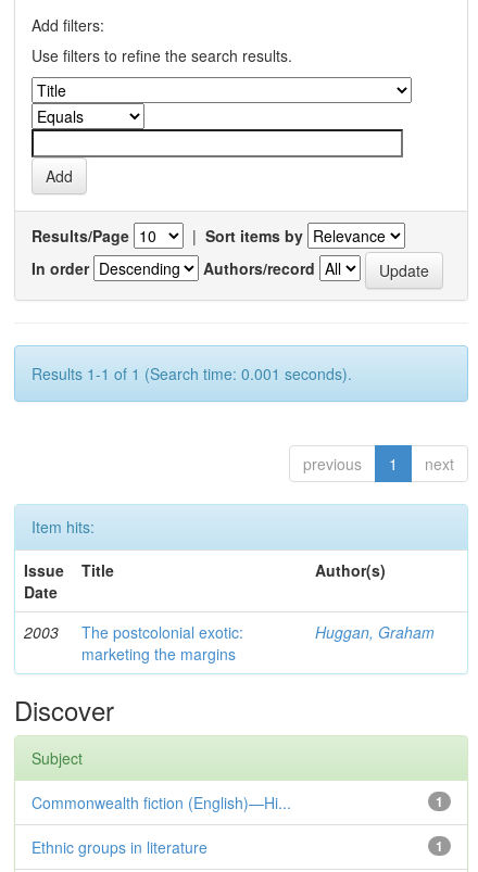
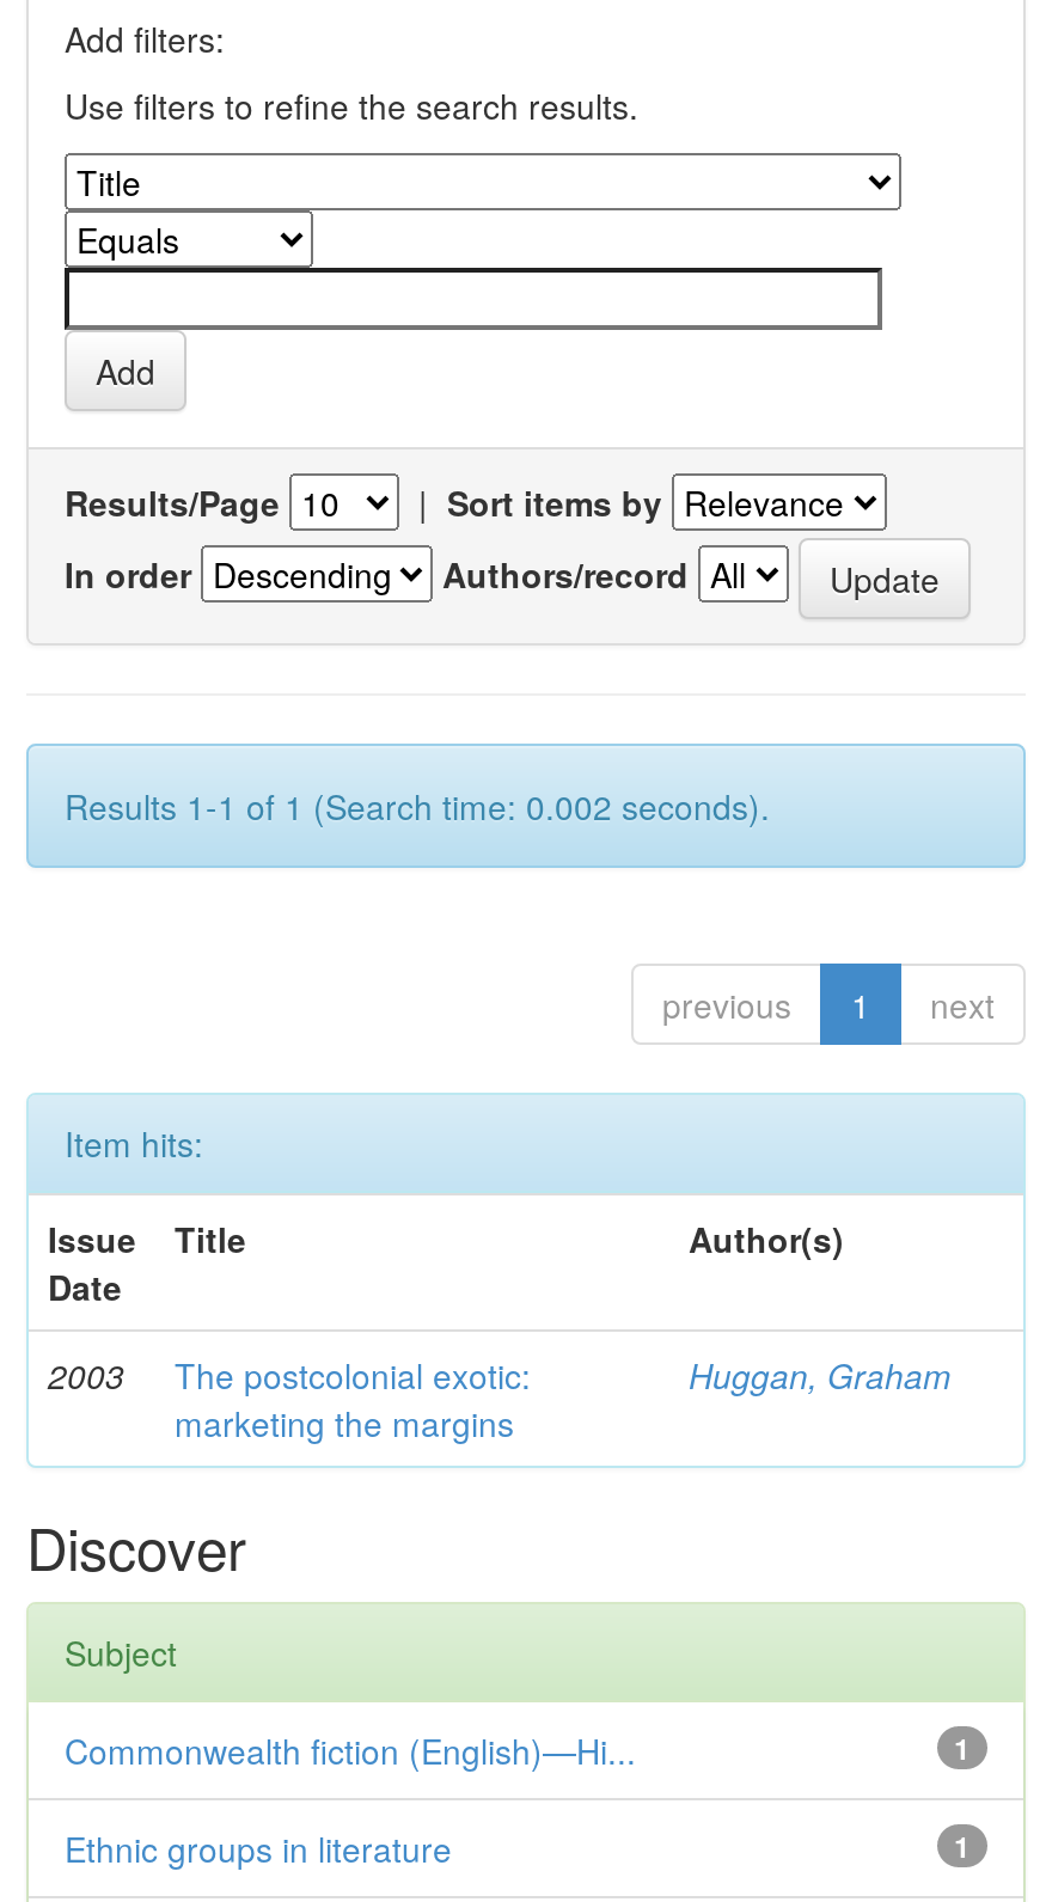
- Results 1-1 of 1 (Search time: 0.001 seconds).
+ Results 1-1 of 1 (Search time: 0.002 seconds).
